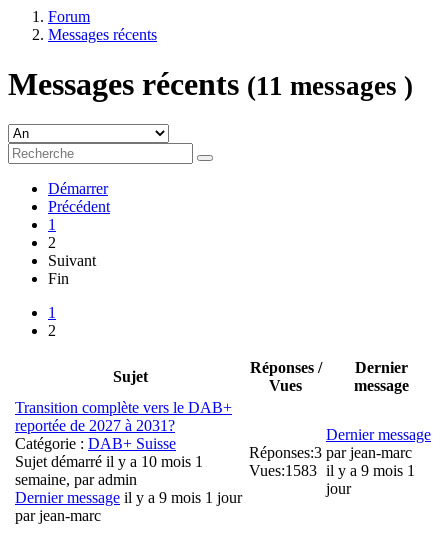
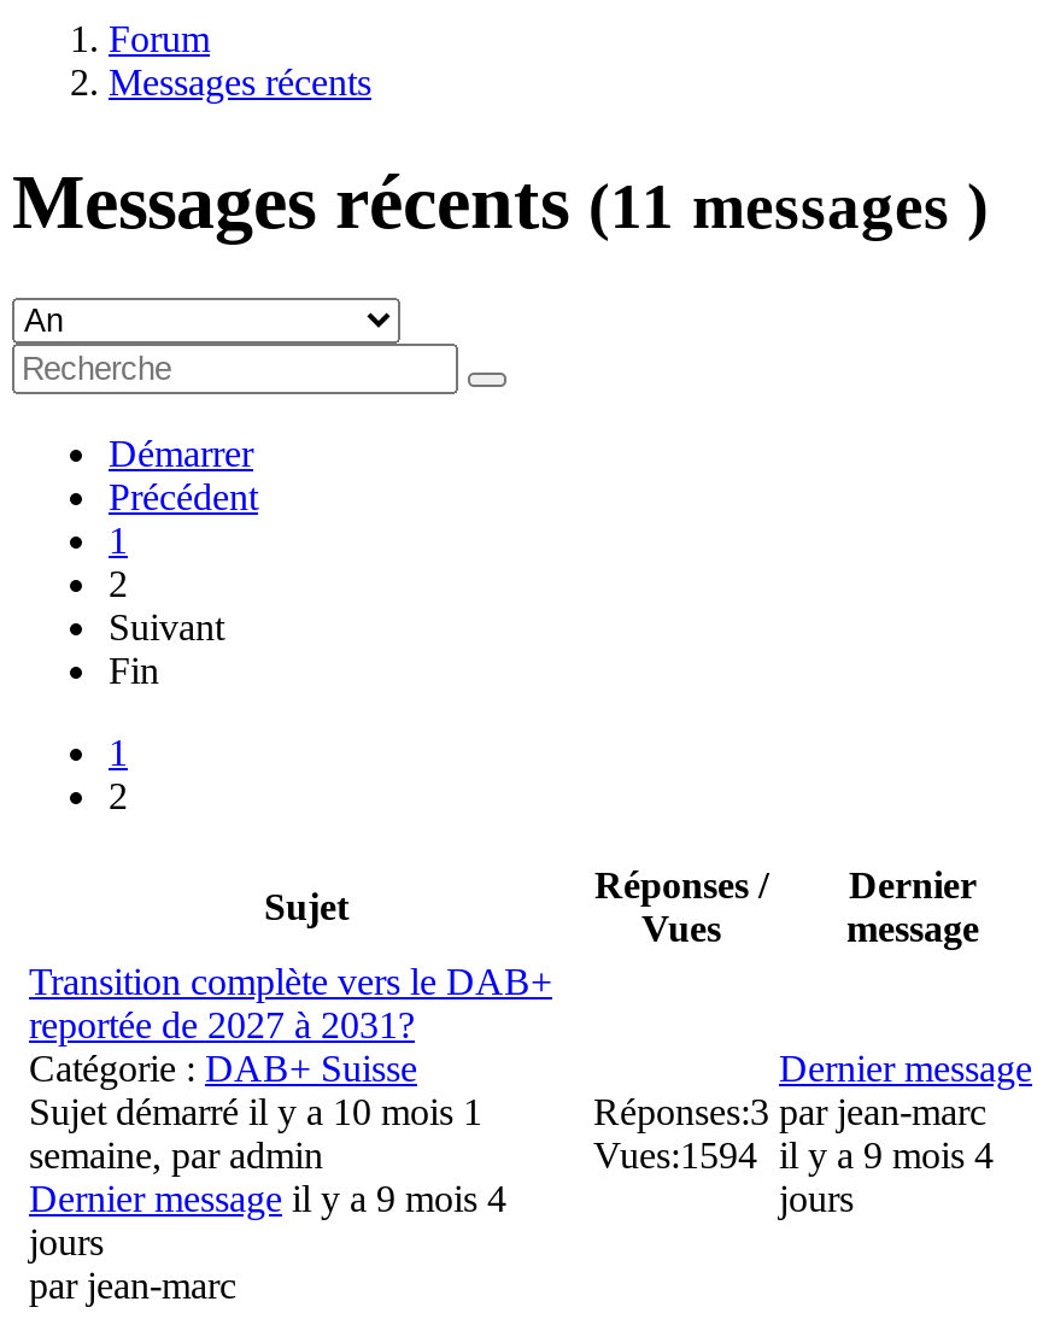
- Vues:1583
+ Vues:1594

- il y a 9 mois 1
- jour
+ il y a 9 mois 4
+ jours

- Dernier message il y a 9 mois 1 jour
+ Dernier message il y a 9 mois 4
+ jours
